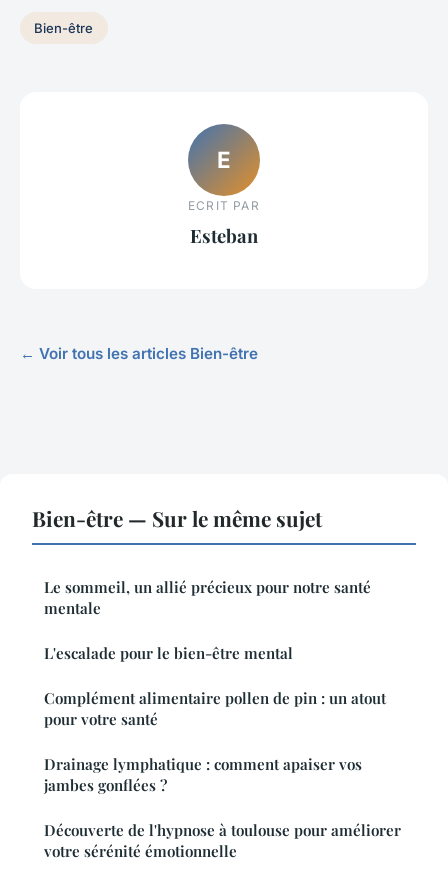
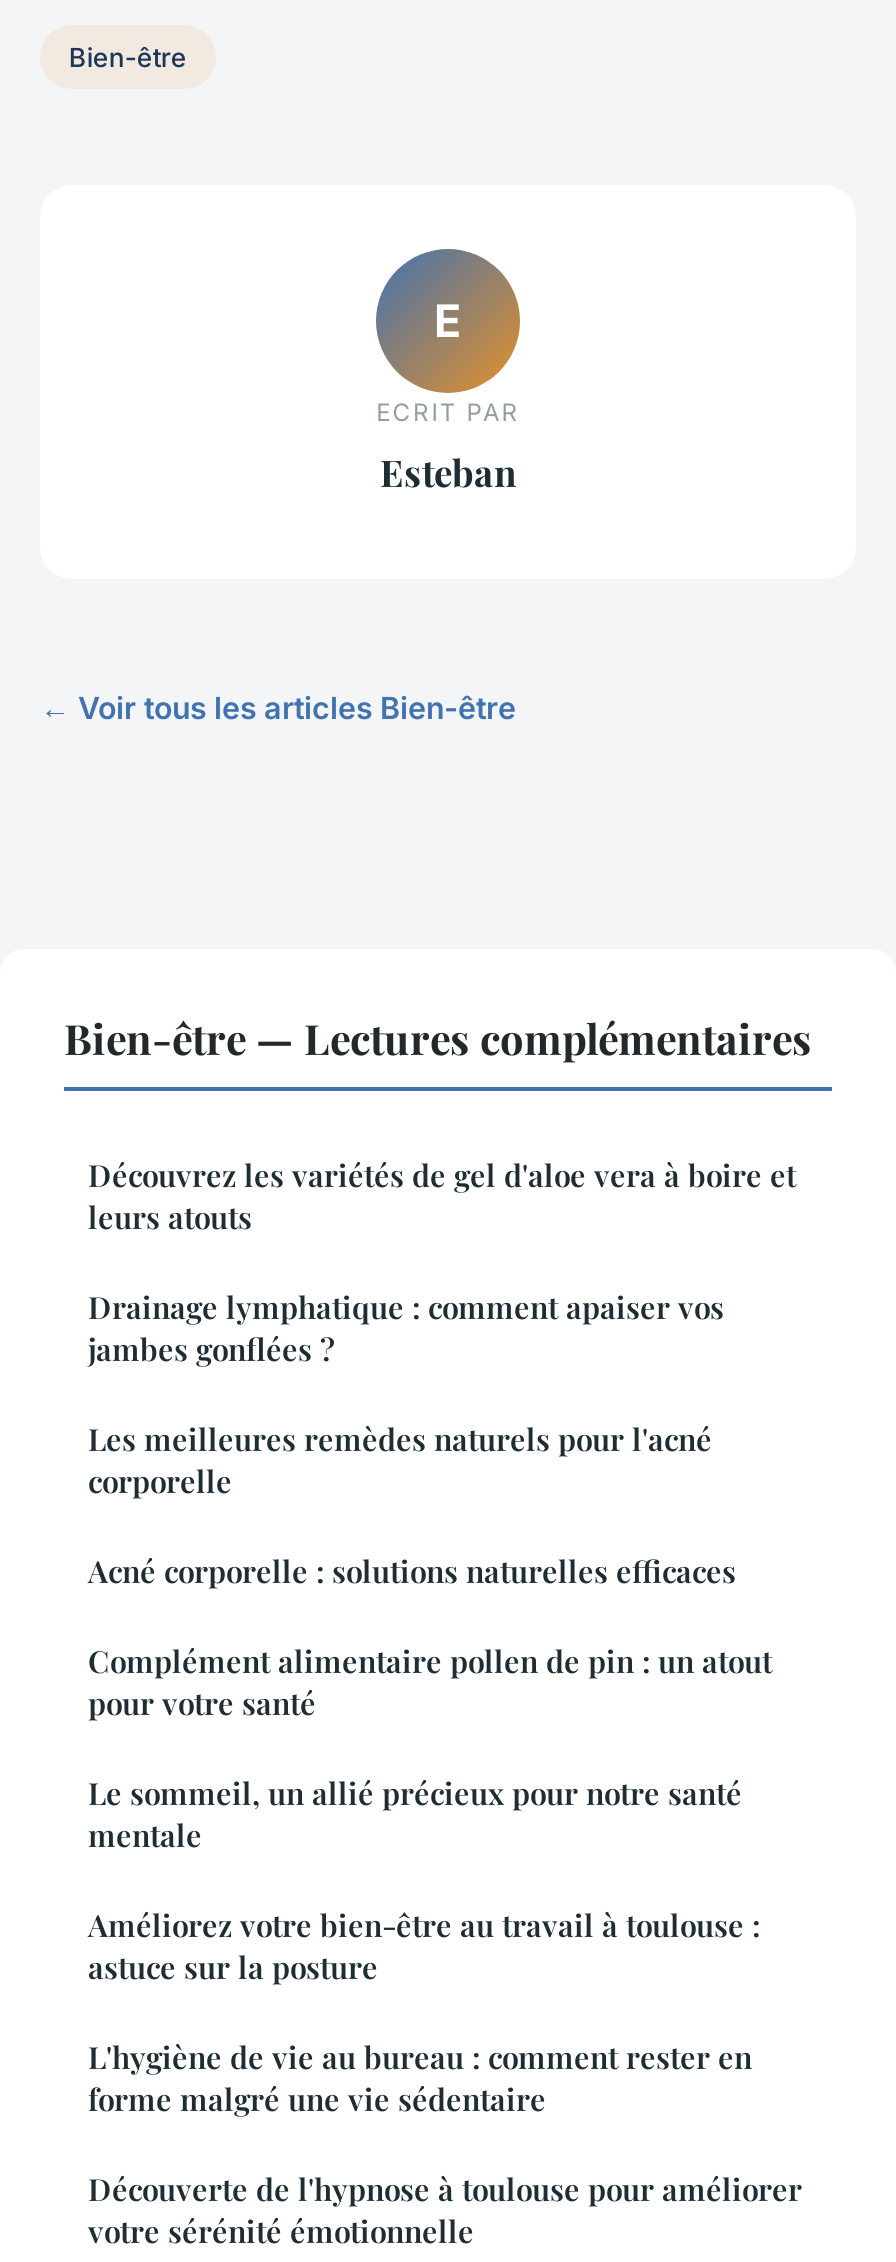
- Bien-être — Sur le même sujet
+ Bien-être — Lectures complémentaires
+ Découvrez les variétés de gel d'aloe vera à boire et
+ leurs atouts
+ Les meilleures remèdes naturels pour l'acné
+ corporelle
+ Acné corporelle : solutions naturelles efficaces

moved down: Le sommeil, un allié précieux pour notre santé | mentale

- L'escalade pour le bien-être mental
+ Améliorez votre bien-être au travail à toulouse :
+ astuce sur la posture
+ L'hygiène de vie au bureau : comment rester en
+ forme malgré une vie sédentaire

moved up: Complément alimentaire pollen de pin : un atout | pour votre santé | Drainage lymphatique : comment apaiser vos | jambes gonflées ?
